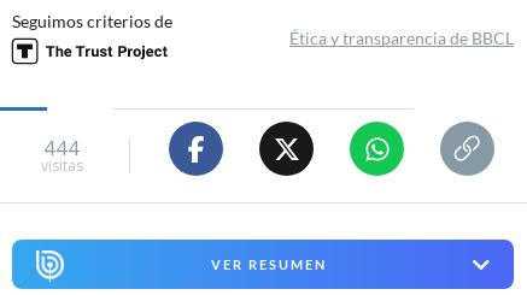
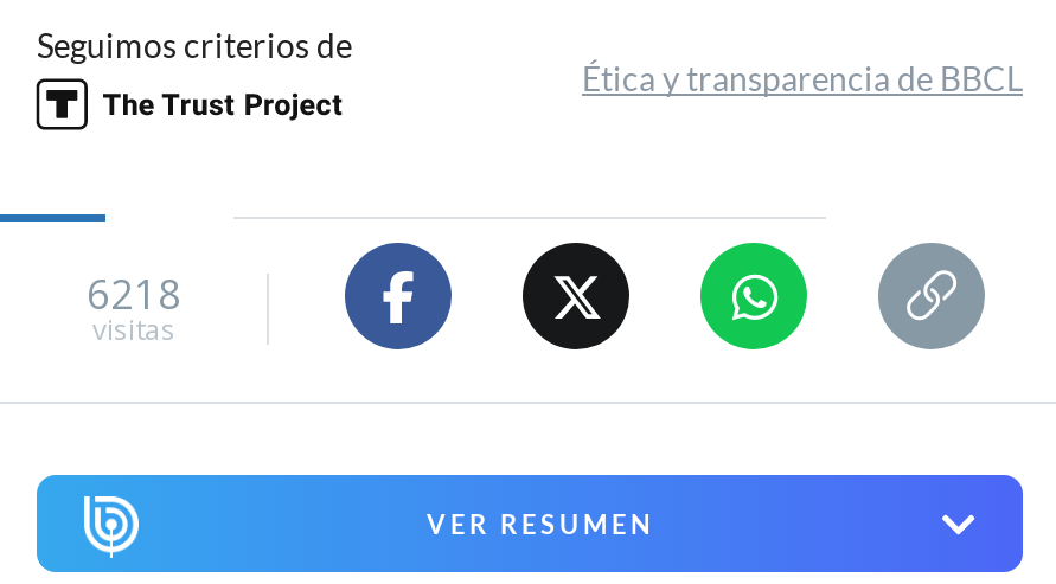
- 444
+ 6218
